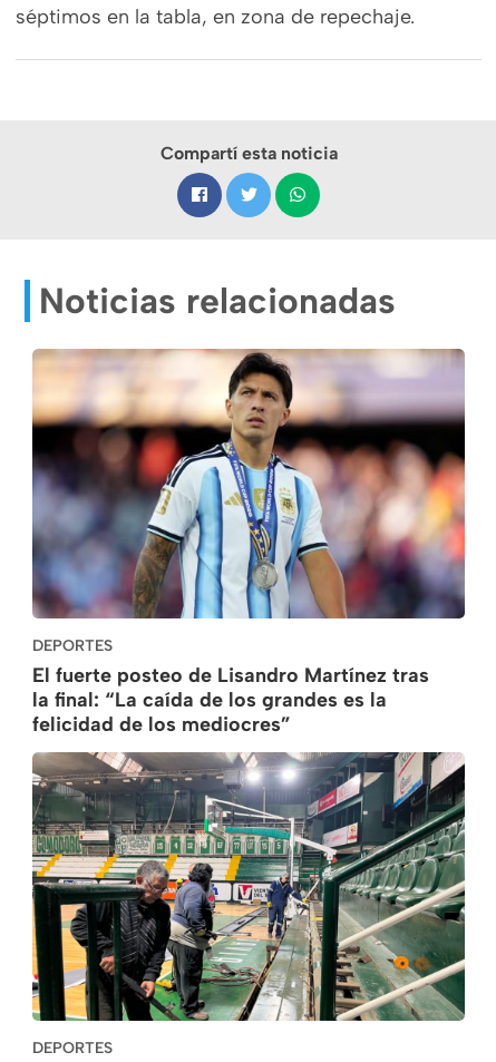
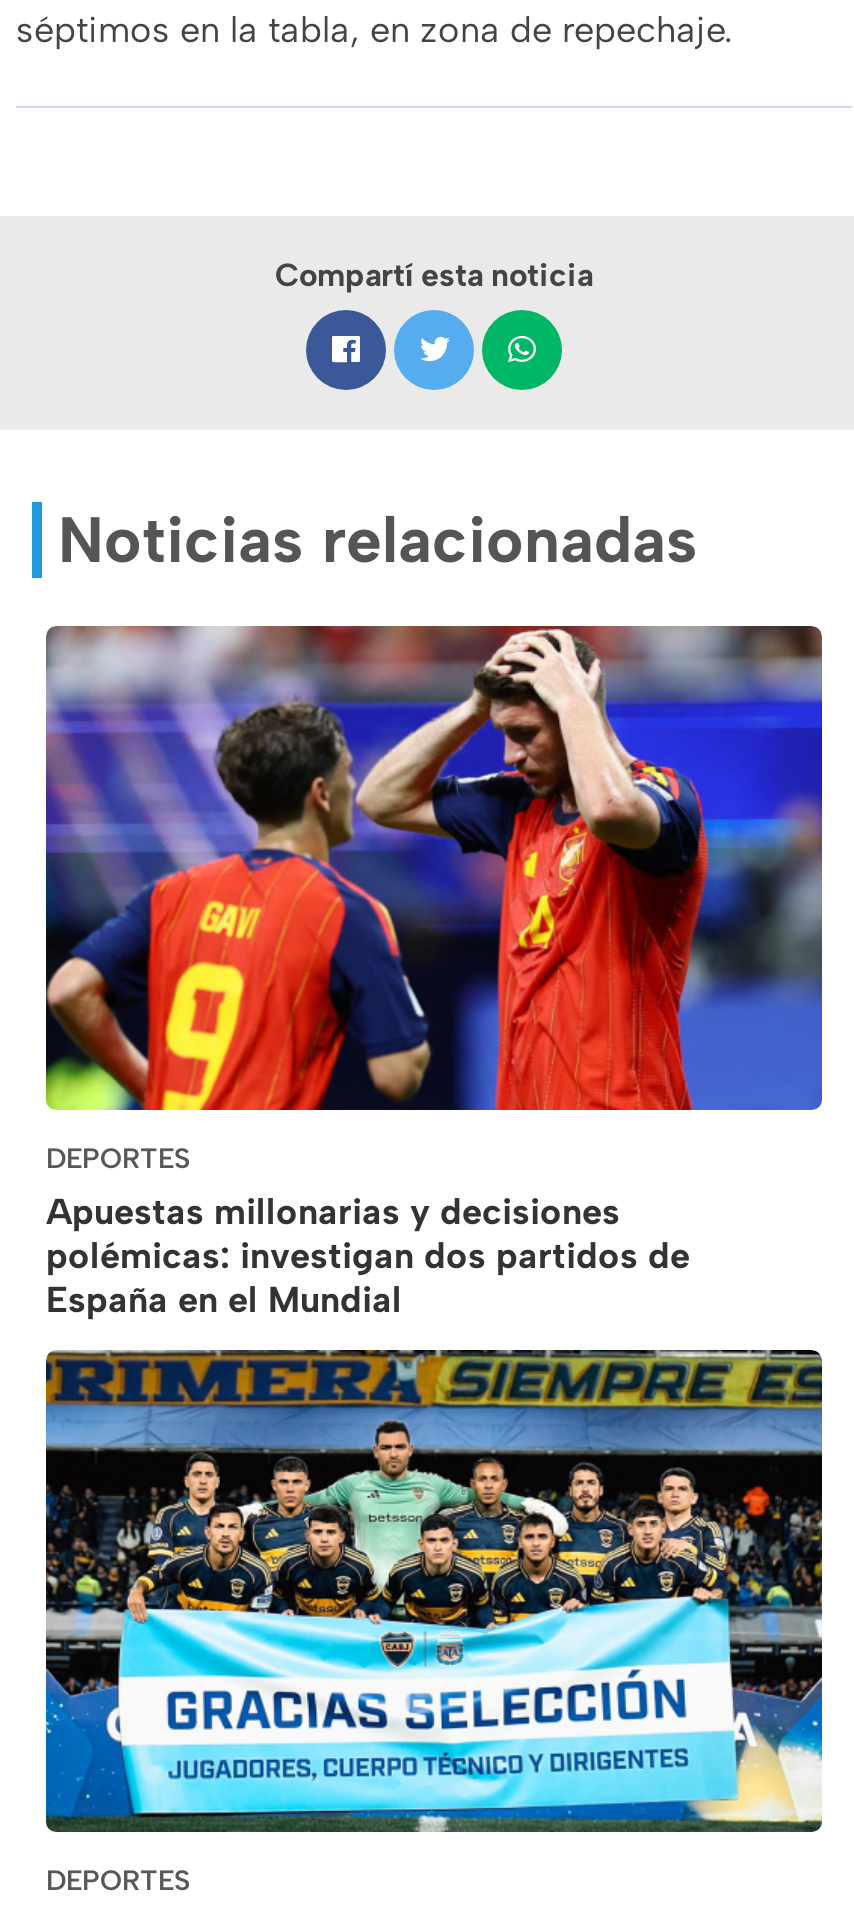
- [image]
- El fuerte posteo de Lisandro Martínez tras
- la final: “La caída de los grandes es la
- felicidad de los mediocres”
+ [image]
+ Apuestas millonarias y decisiones
+ polémicas: investigan dos partidos de
+ España en el Mundial

- [image]
+ [image]
